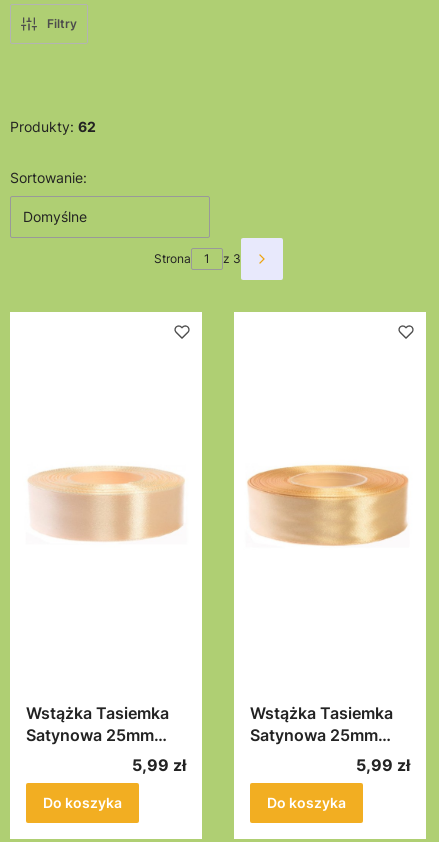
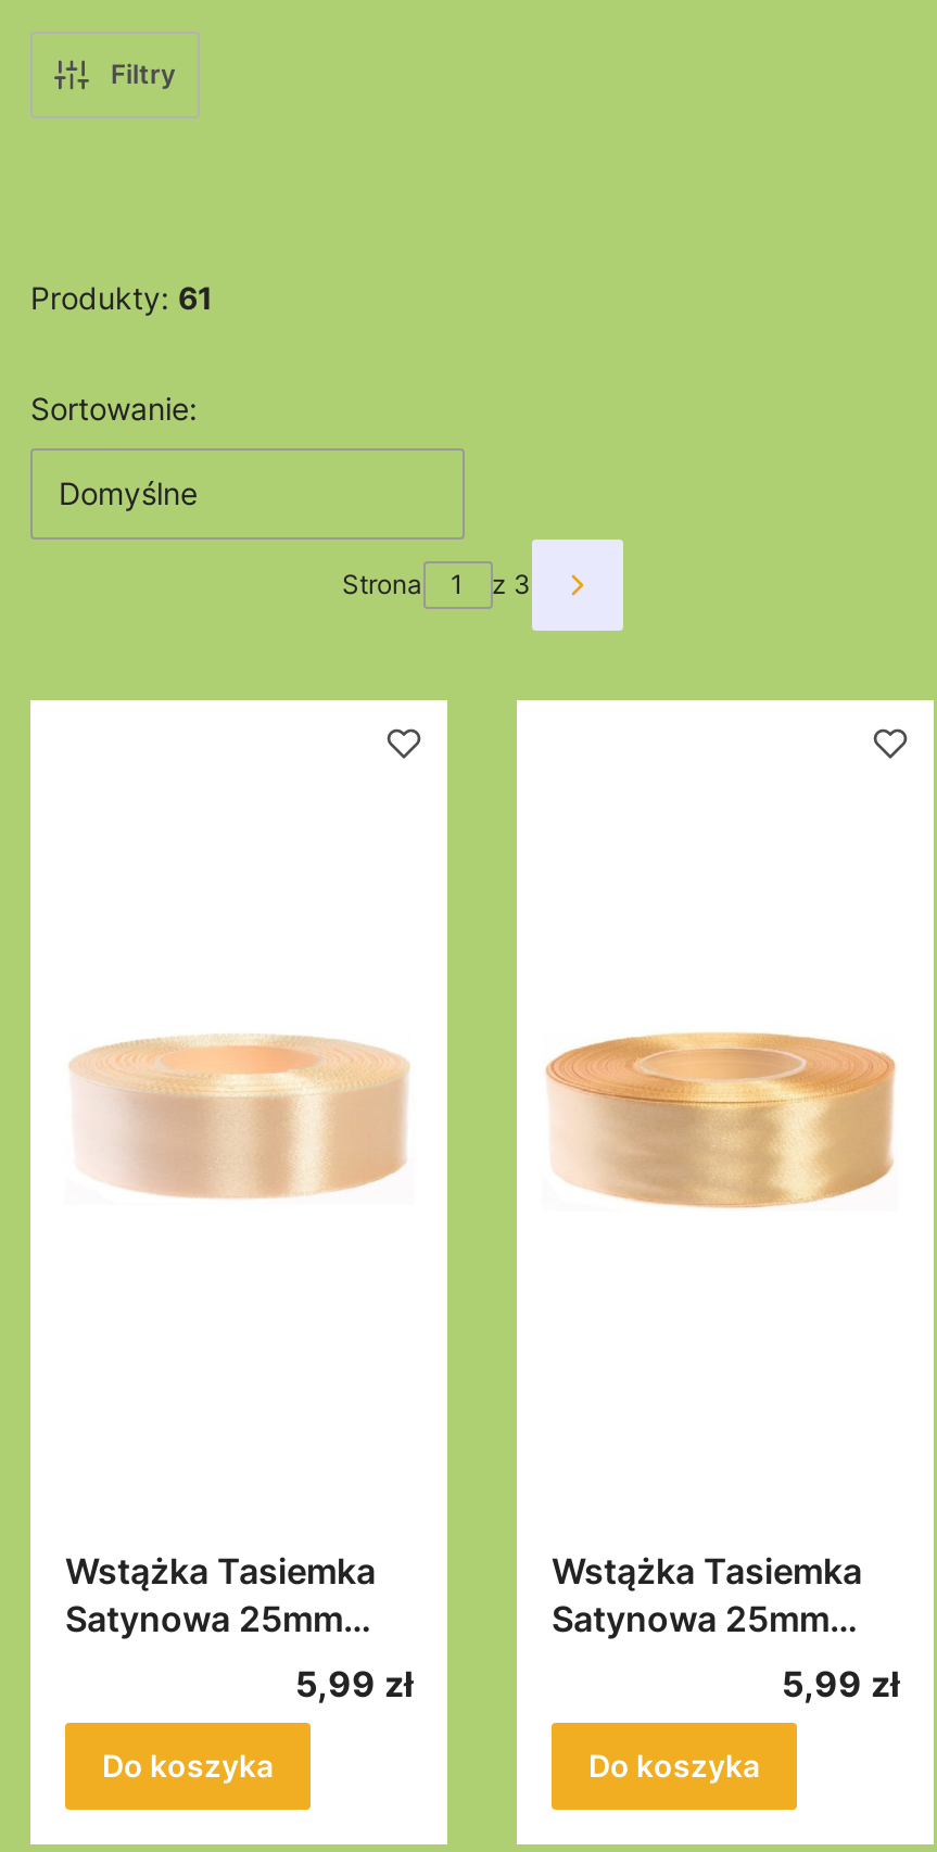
- Produkty: 62
+ Produkty: 61
